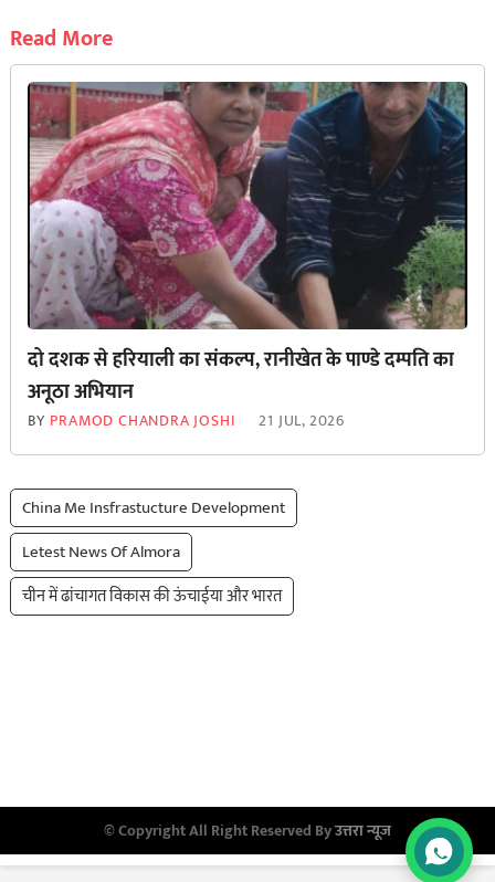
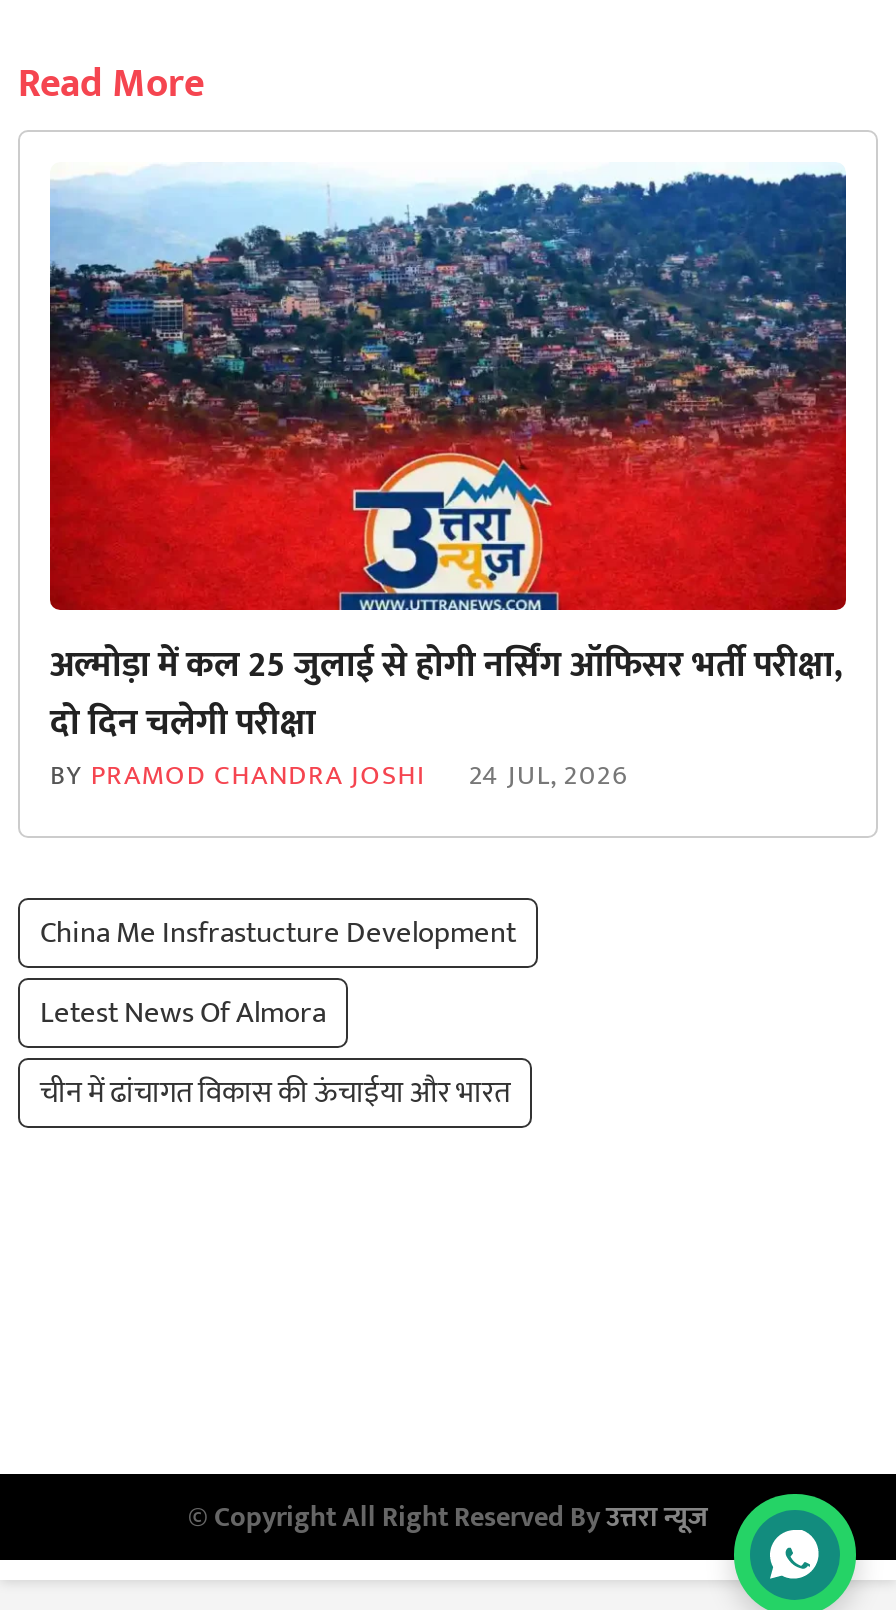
- [image]
- दो दशक से हरियाली का संकल्प, रानीखेत के पाण्डे दम्पति का
- अनूठा अभियान
+ [image]
+ अल्मोड़ा में कल 25 जुलाई से होगी नर्सिंग ऑफिसर भर्ती परीक्षा,
+ दो दिन चलेगी परीक्षा

- BY PRAMOD CHANDRA JOSHI 21 JUL, 2026
+ BY PRAMOD CHANDRA JOSHI 24 JUL, 2026
